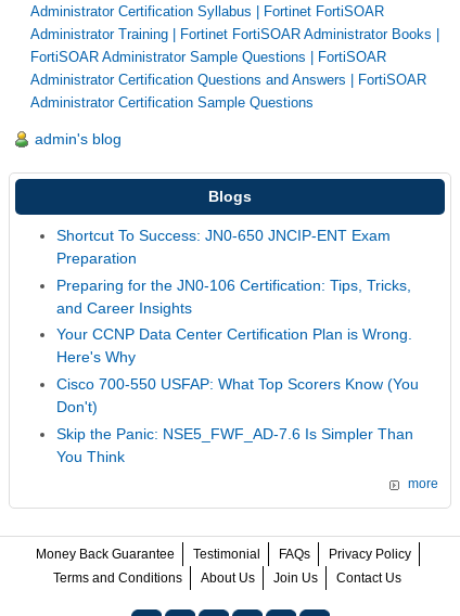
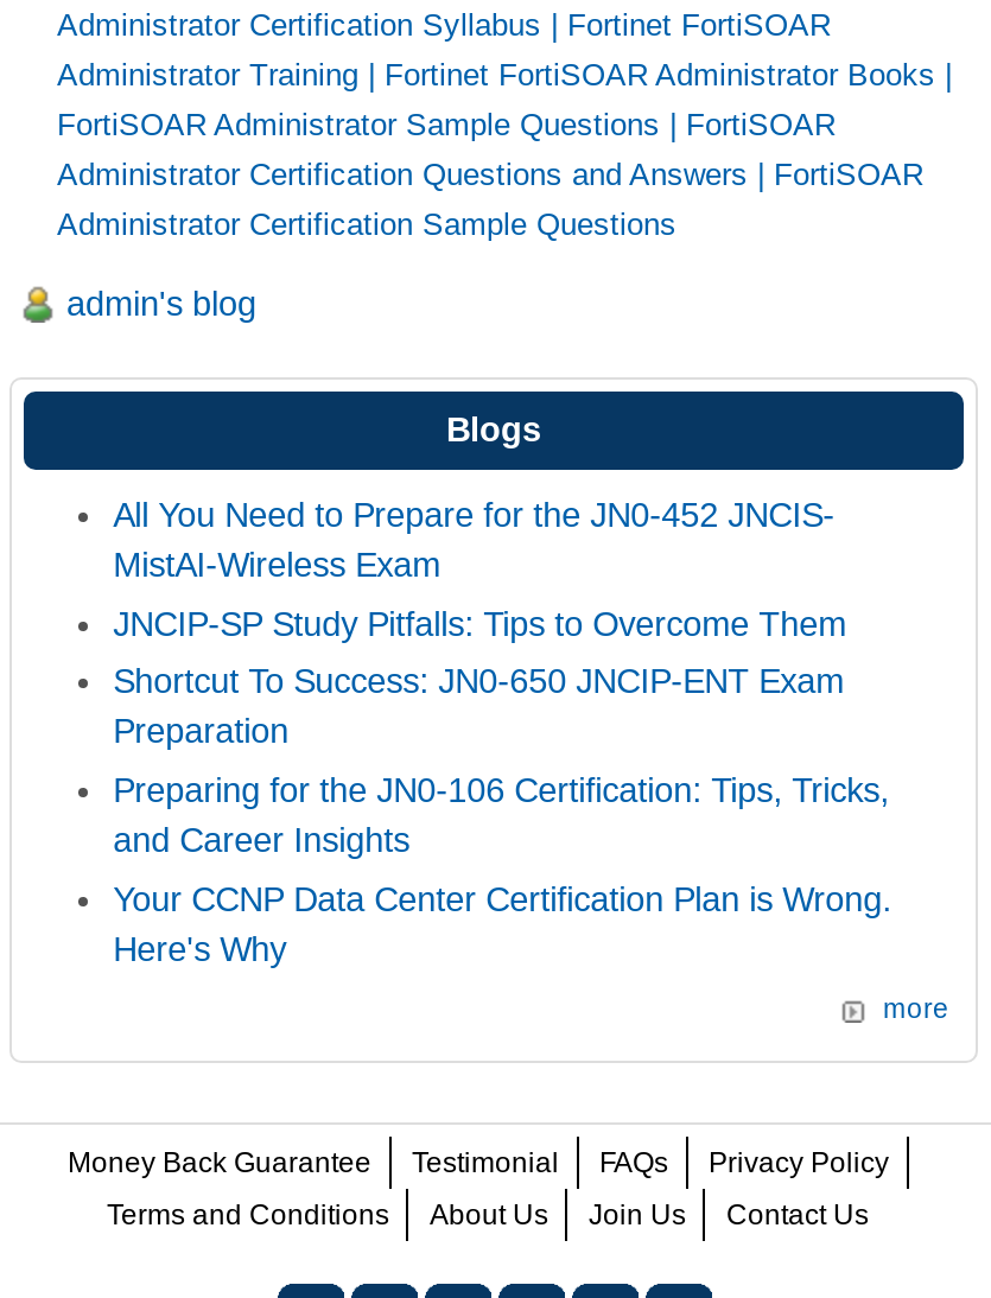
+ All You Need to Prepare for the JN0-452 JNCIS-
+ MistAI-Wireless Exam
+ JNCIP-SP Study Pitfalls: Tips to Overcome Them

moved down: Shortcut To Success: JN0-650 JNCIP-ENT Exam | Preparation | Preparing for the JN0-106 Certification: Tips, Tricks, | and Career Insights | Your CCNP Data Center Certification Plan is Wrong. | Here's Why

- Cisco 700-550 USFAP: What Top Scorers Know (You
- Don't)
- Skip the Panic: NSE5_FWF_AD-7.6 Is Simpler Than
- You Think
